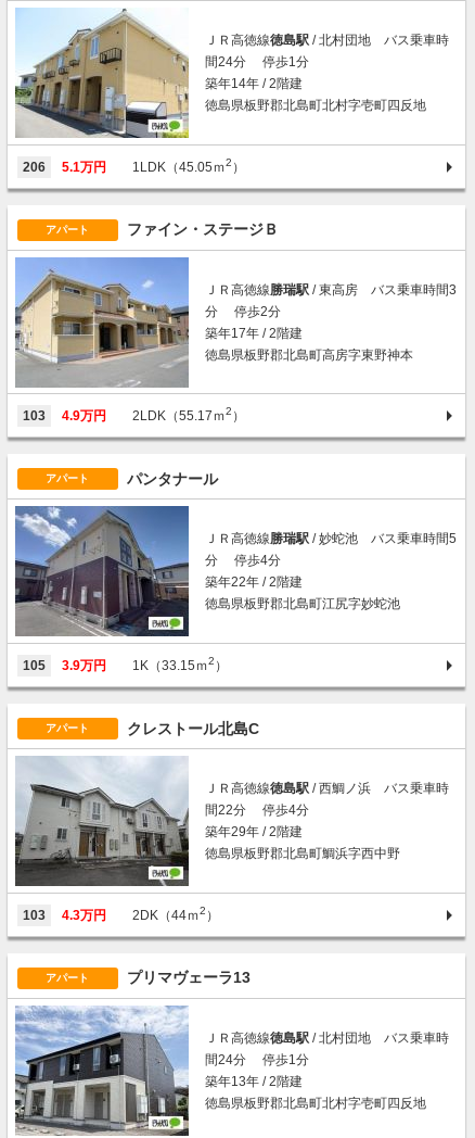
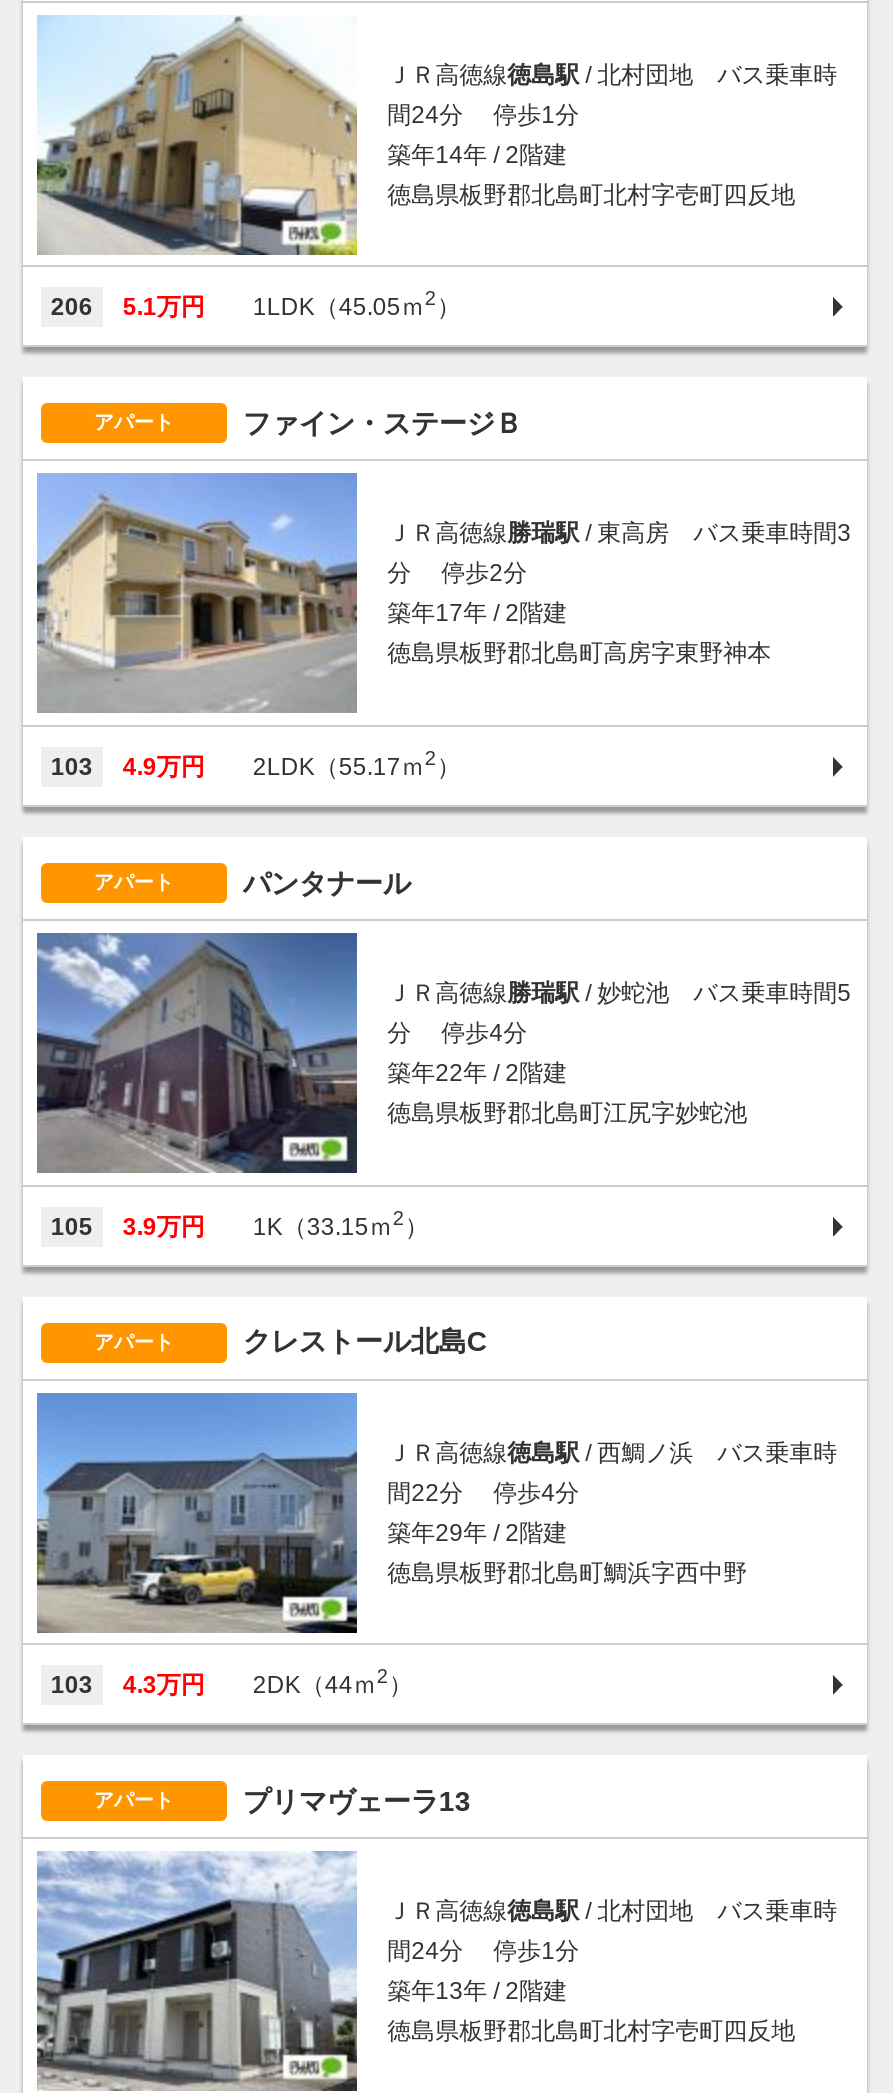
- [image]
+ [image]
